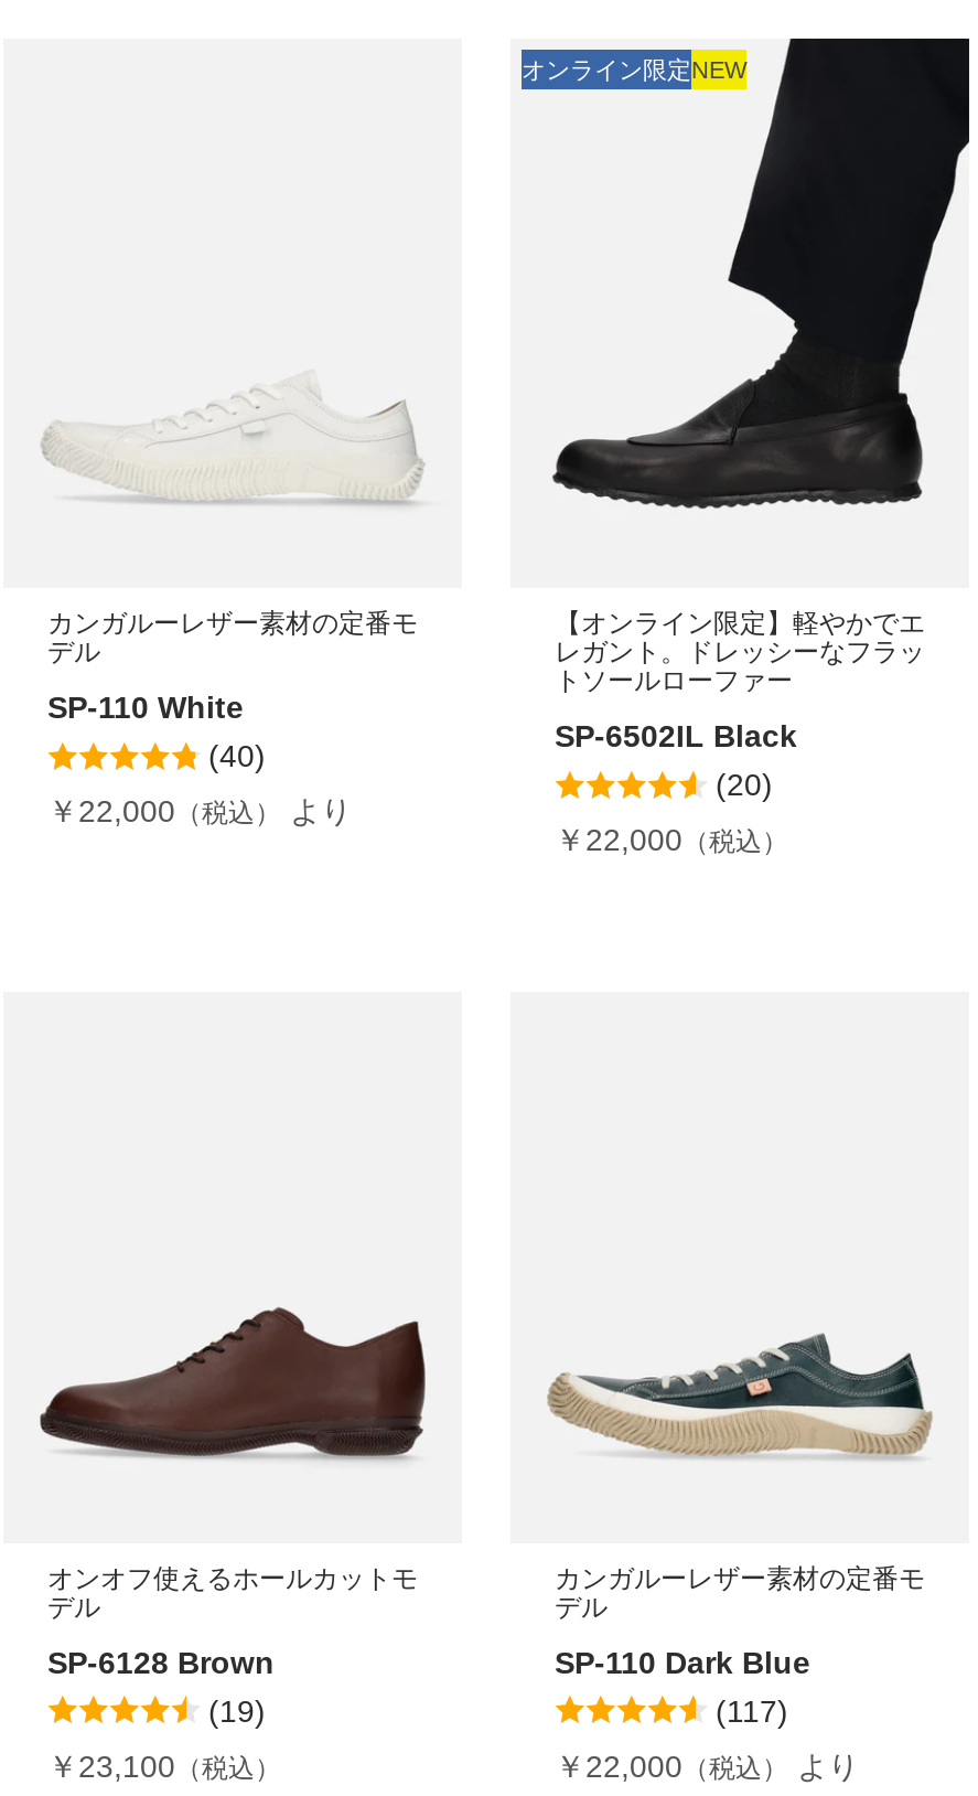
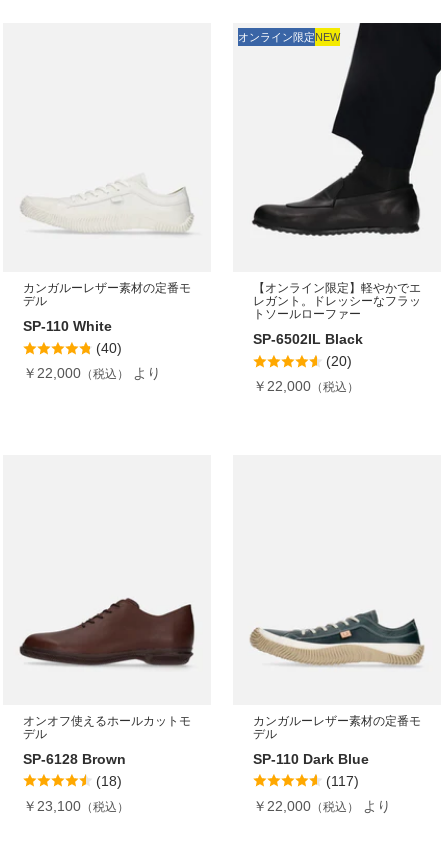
- (19)
+ (18)
